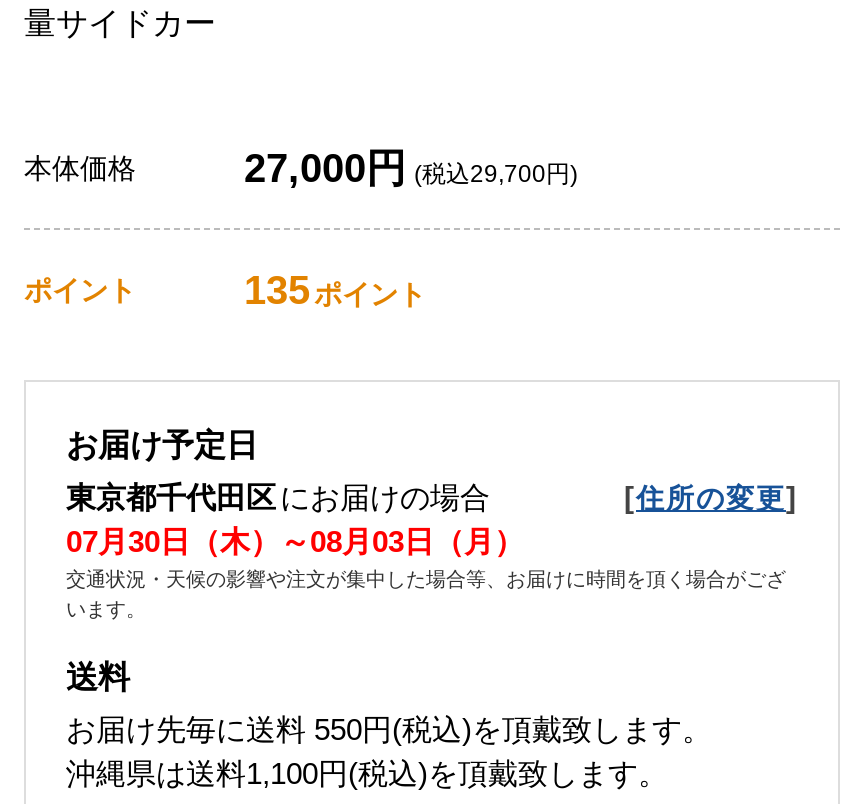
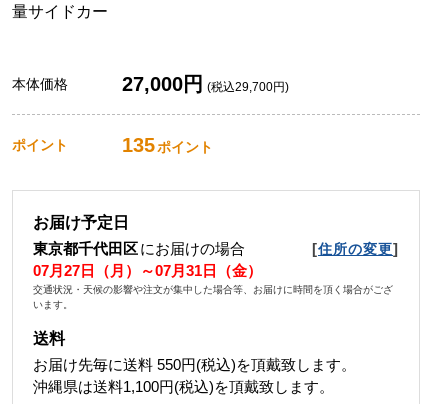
- 07月30日（木）～08月03日（月）
+ 07月27日（月）～07月31日（金）
